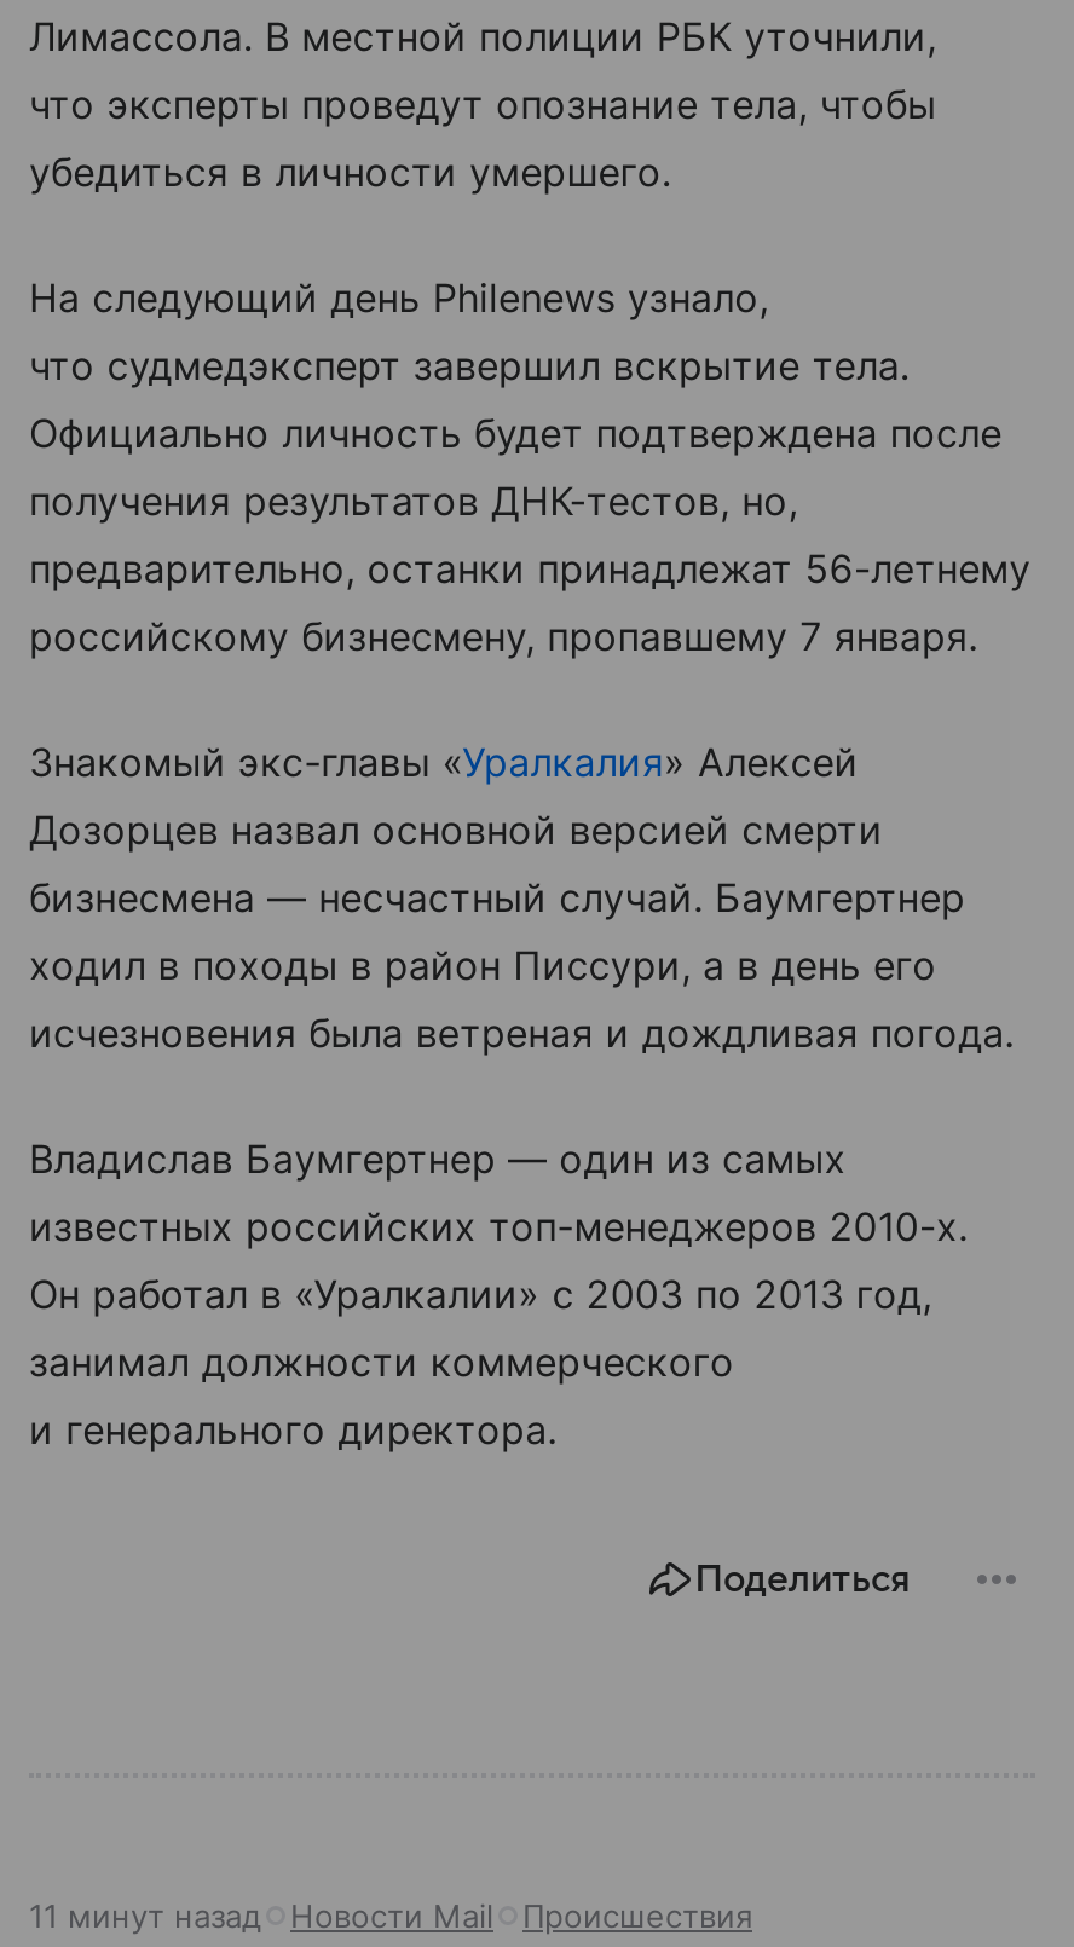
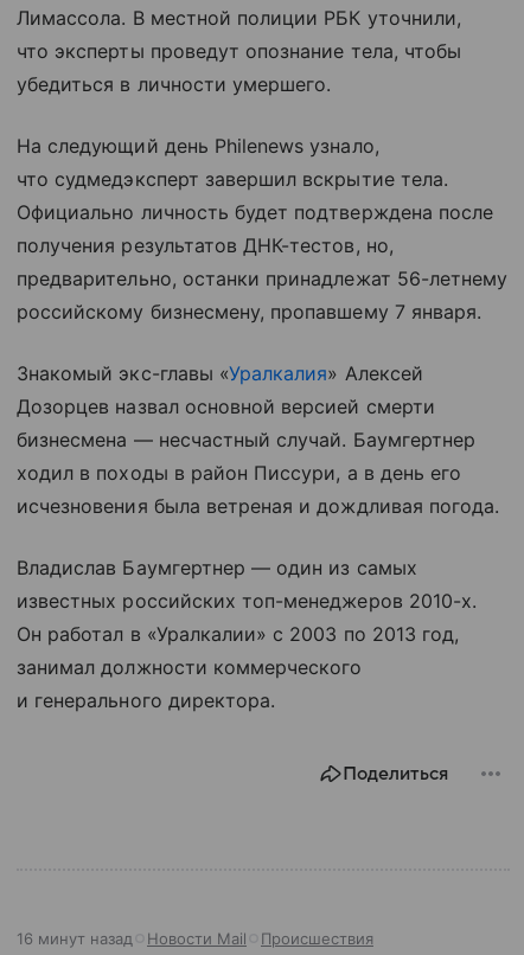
- 11 минут назад Новости Mail Происшествия
+ 16 минут назад Новости Mail Происшествия
